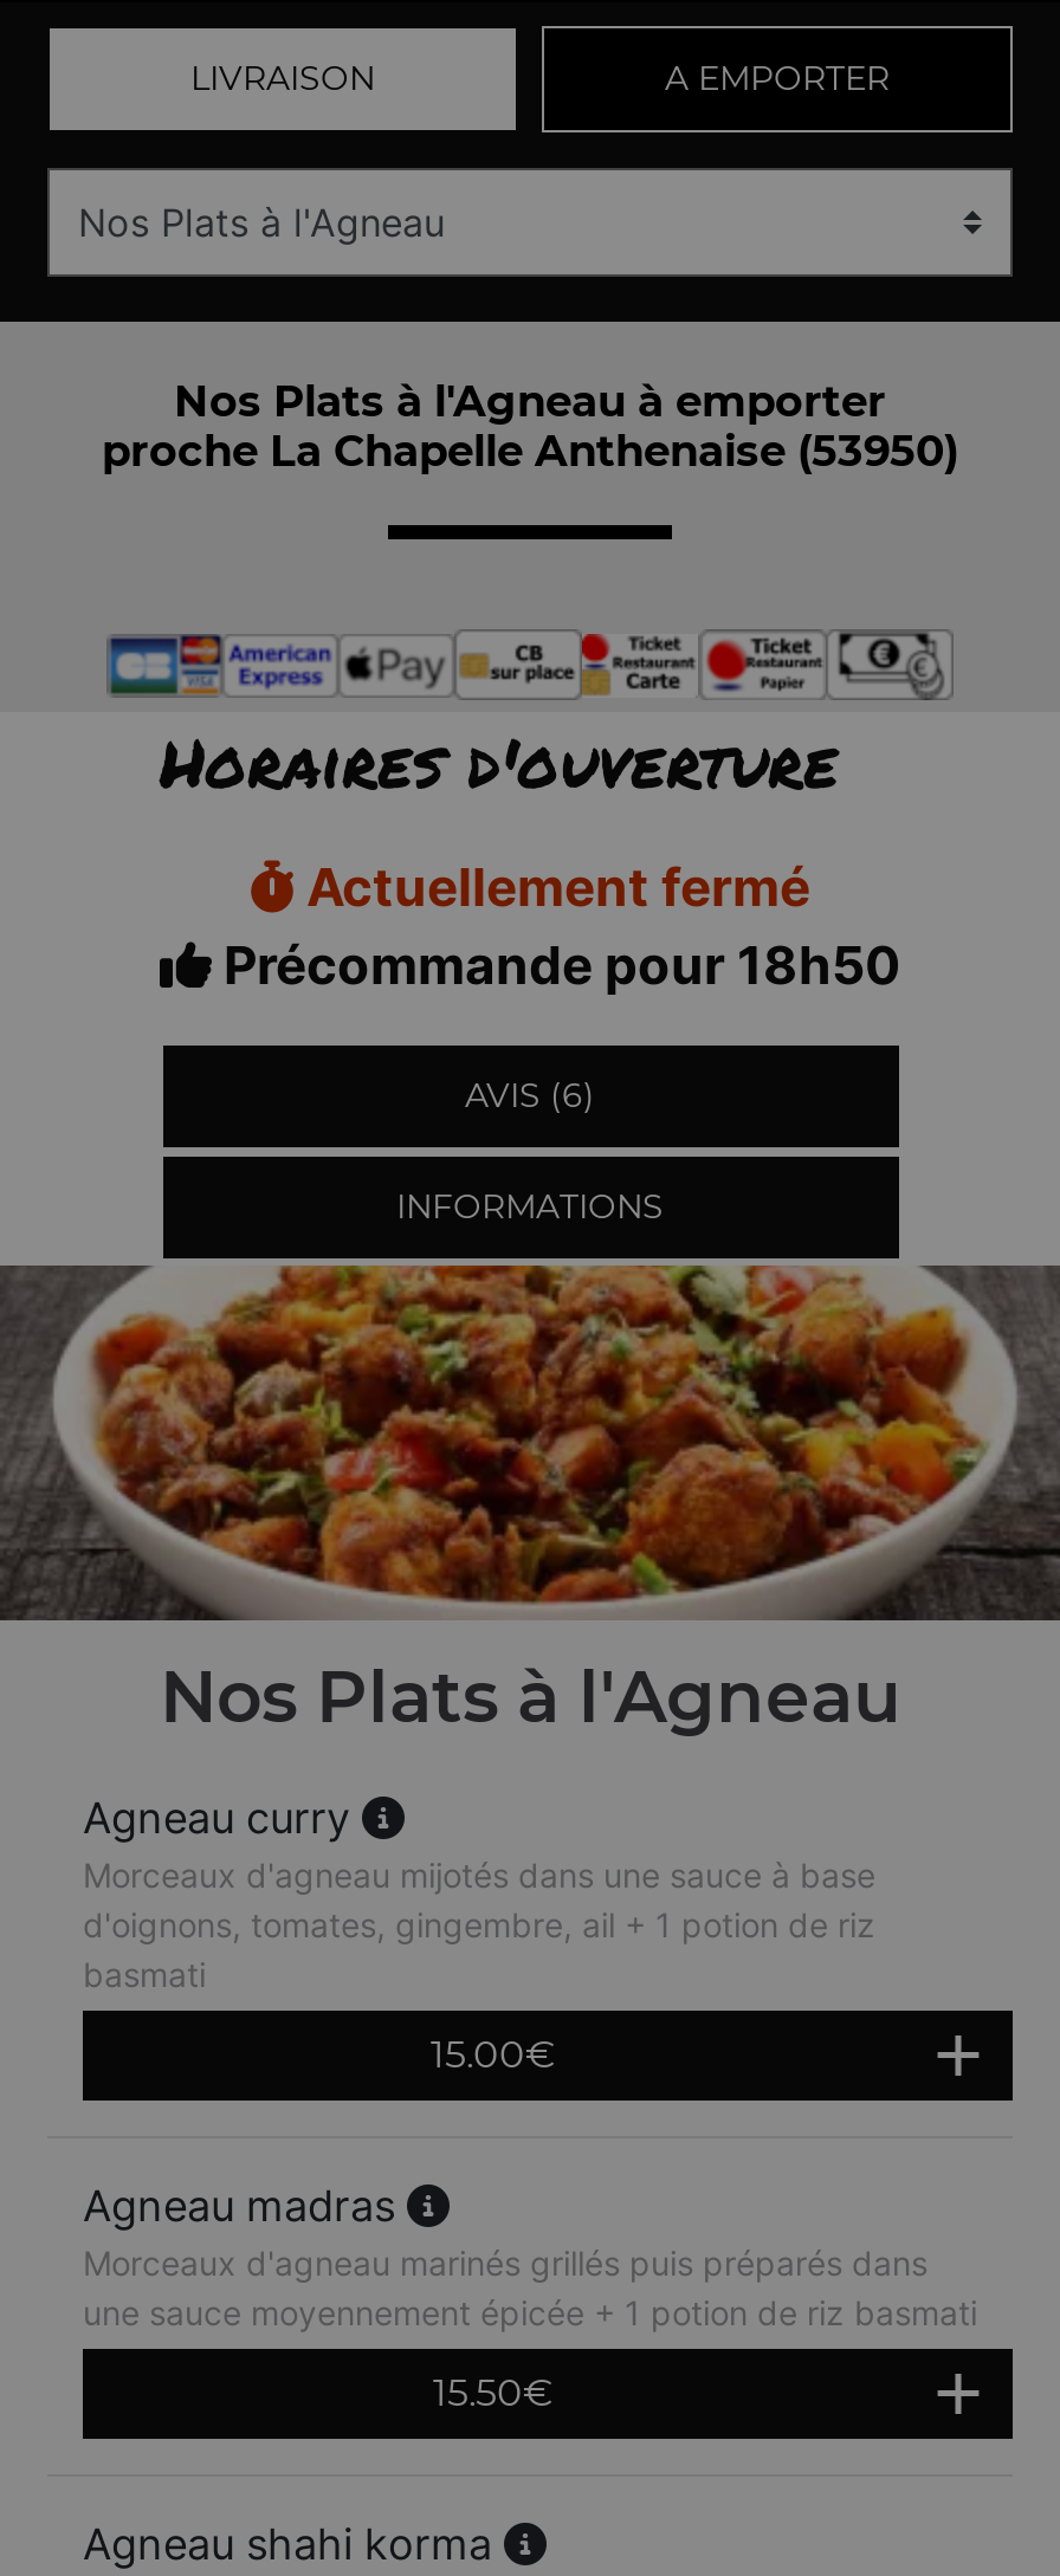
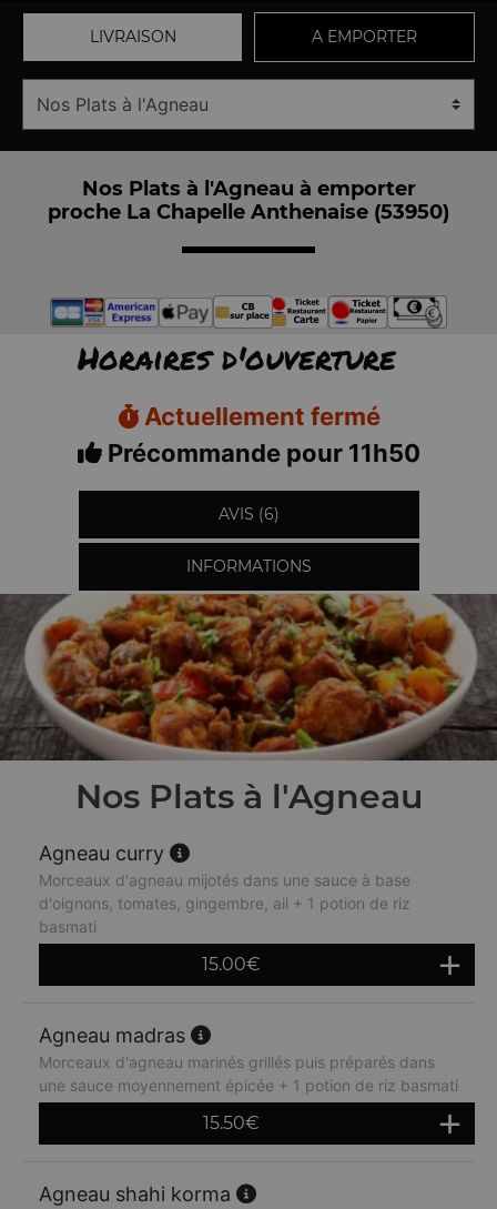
- Précommande pour 18h50
+ Précommande pour 11h50
